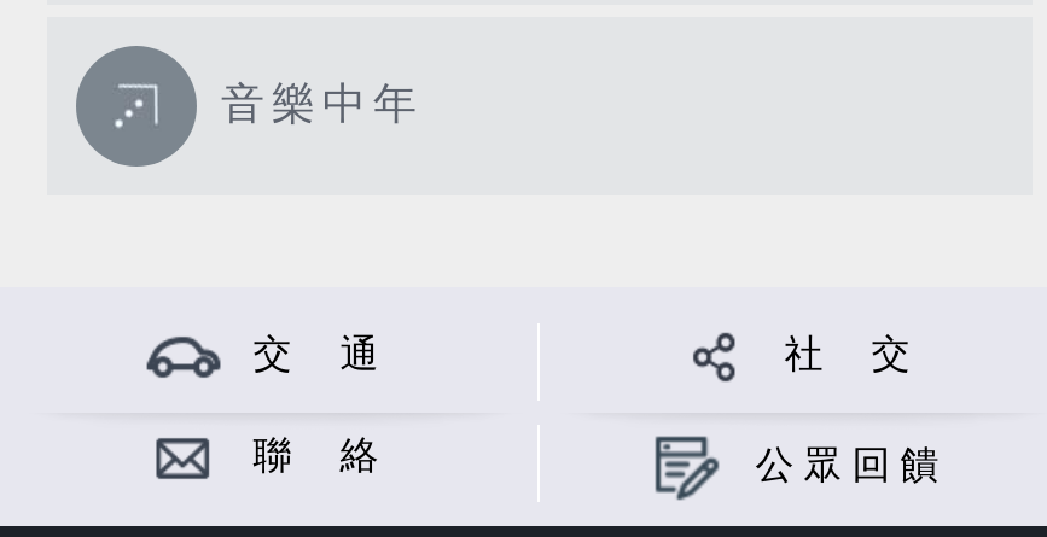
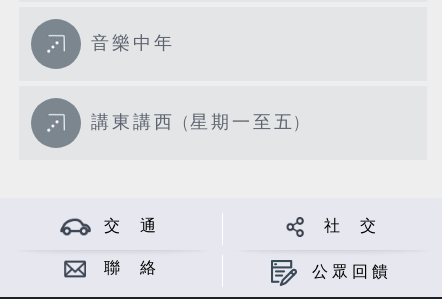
+ 講東講西 (星期一至五)
